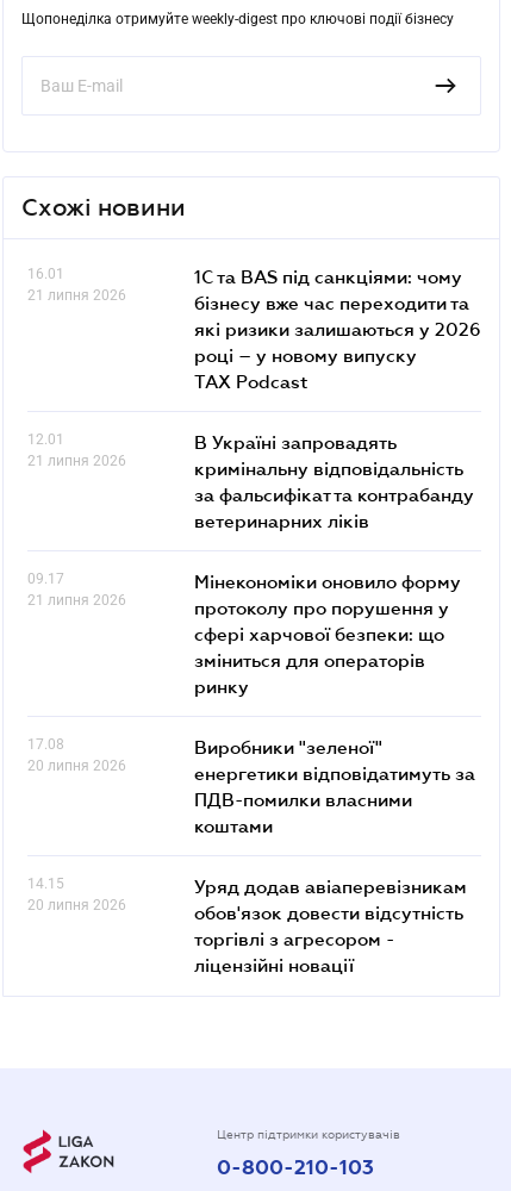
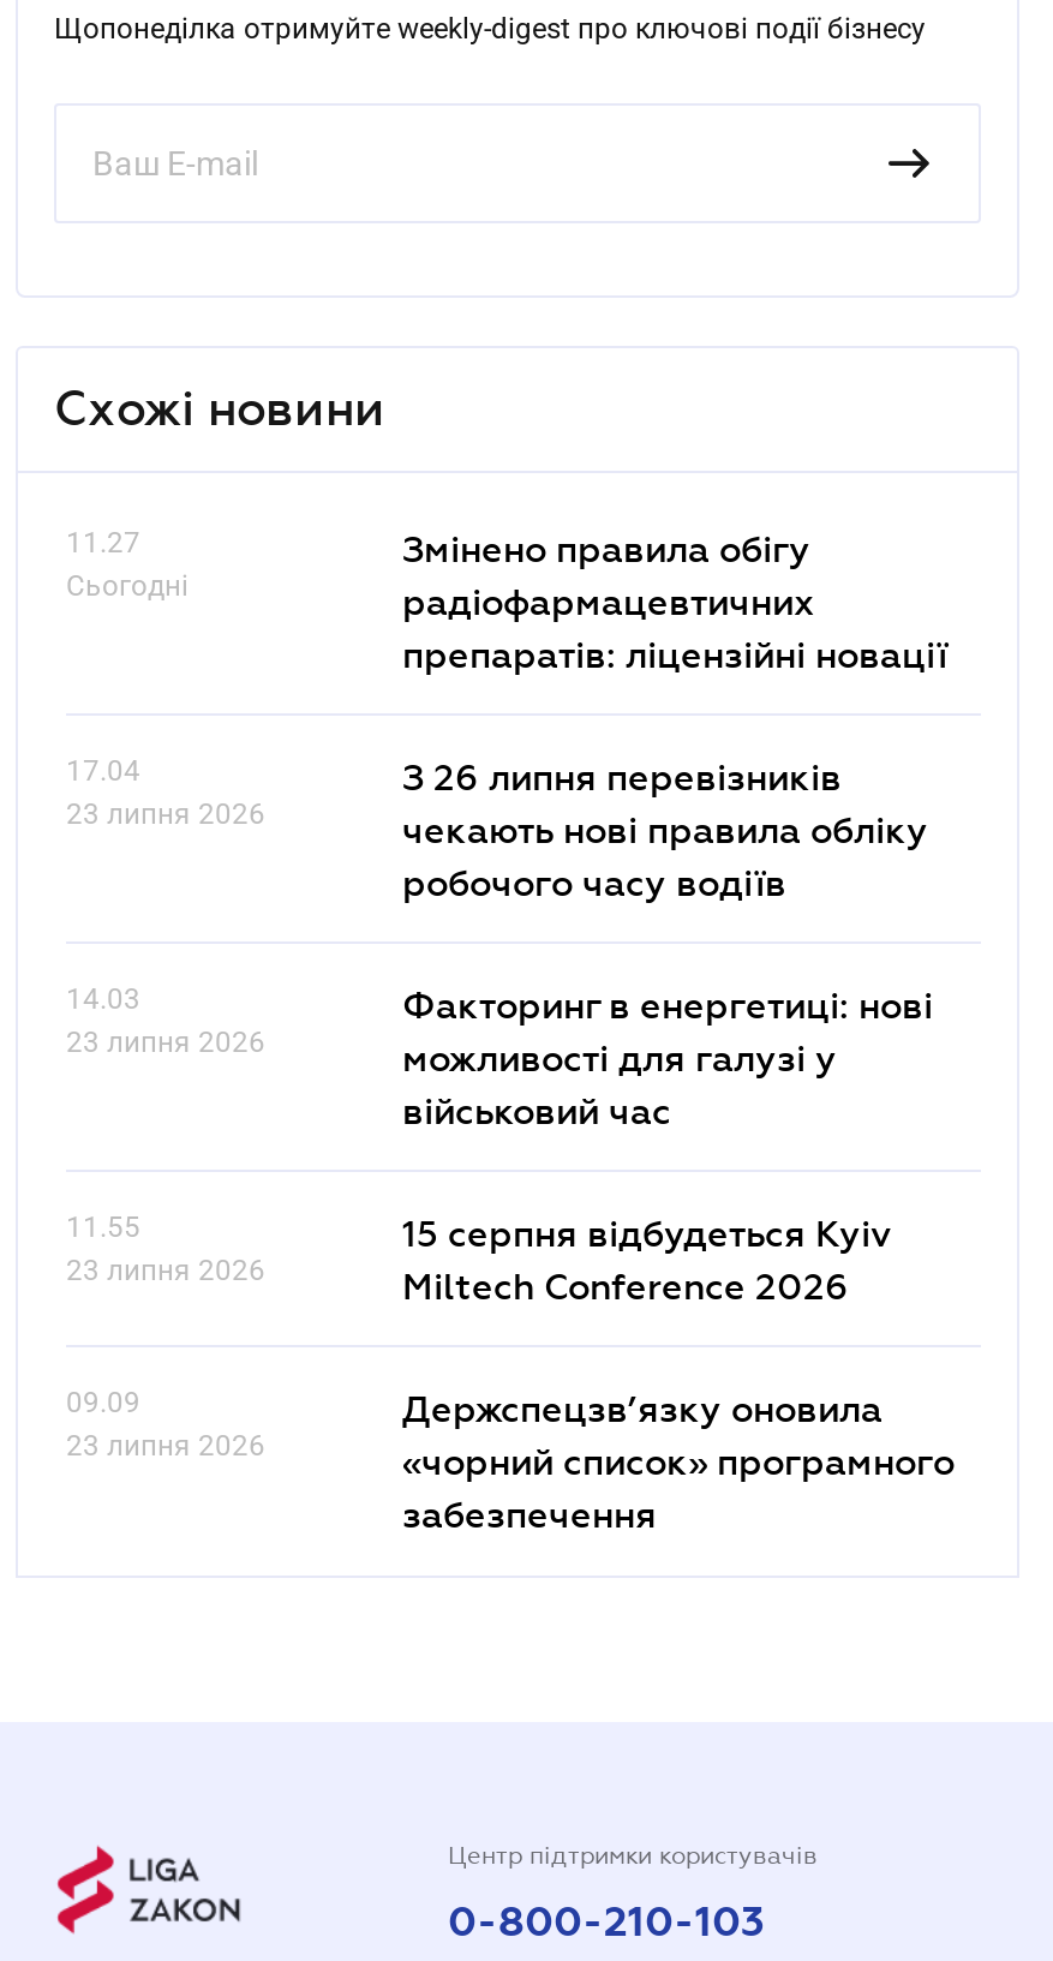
- 16.01
- 21 липня 2026
+ 11.27
+ Сьогодні

- 1С та BAS під санкціями: чому
- бізнесу вже час переходити та
- які ризики залишаються у 2026
- році – у новому випуску
- TAX Podcast
+ Змінено правила обігу
+ радіофармацевтичних
+ препаратів: ліцензійні новації

- 12.01
- 21 липня 2026
+ 17.04
+ 23 липня 2026

- В Україні запровадять
- кримінальну відповідальність
- за фальсифікат та контрабанду
- ветеринарних ліків
+ З 26 липня перевізників
+ чекають нові правила обліку
+ робочого часу водіїв

- 09.17
- 21 липня 2026
+ 14.03
+ 23 липня 2026

- Мінекономіки оновило форму
- протоколу про порушення у
- сфері харчової безпеки: що
- зміниться для операторів
- ринку
+ Факторинг в енергетиці: нові
+ можливості для галузі у
+ військовий час

- 17.08
- 20 липня 2026
+ 11.55
+ 23 липня 2026

- Виробники "зеленої"
- енергетики відповідатимуть за
- ПДВ-помилки власними
- коштами
+ 15 серпня відбудеться Kyiv
+ Miltech Conference 2026

- 14.15
- 20 липня 2026
+ 09.09
+ 23 липня 2026

- Уряд додав авіаперевізникам
- обов'язок довести відсутність
- торгівлі з агресором -
- ліцензійні новації
+ Держспецзв’язку оновила
+ «чорний список» програмного
+ забезпечення
